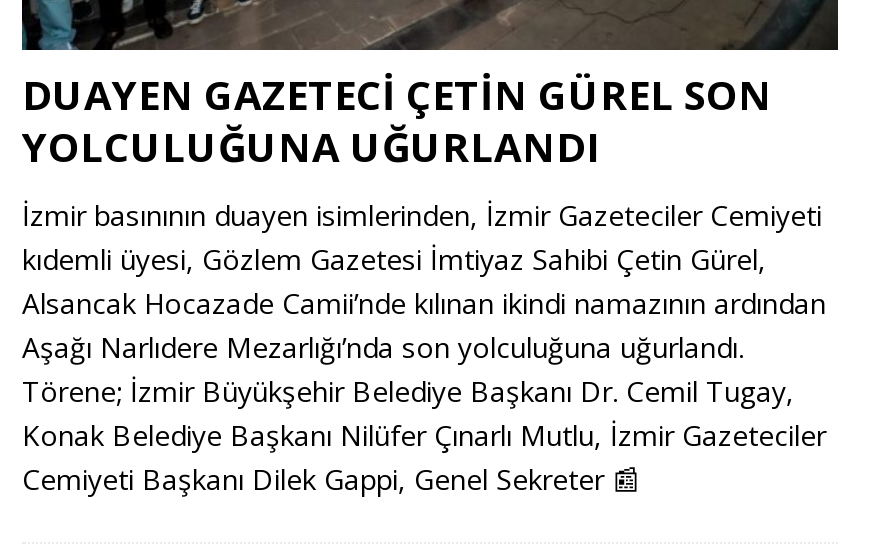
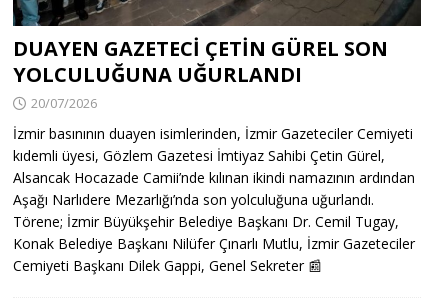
+ 20/07/2026
